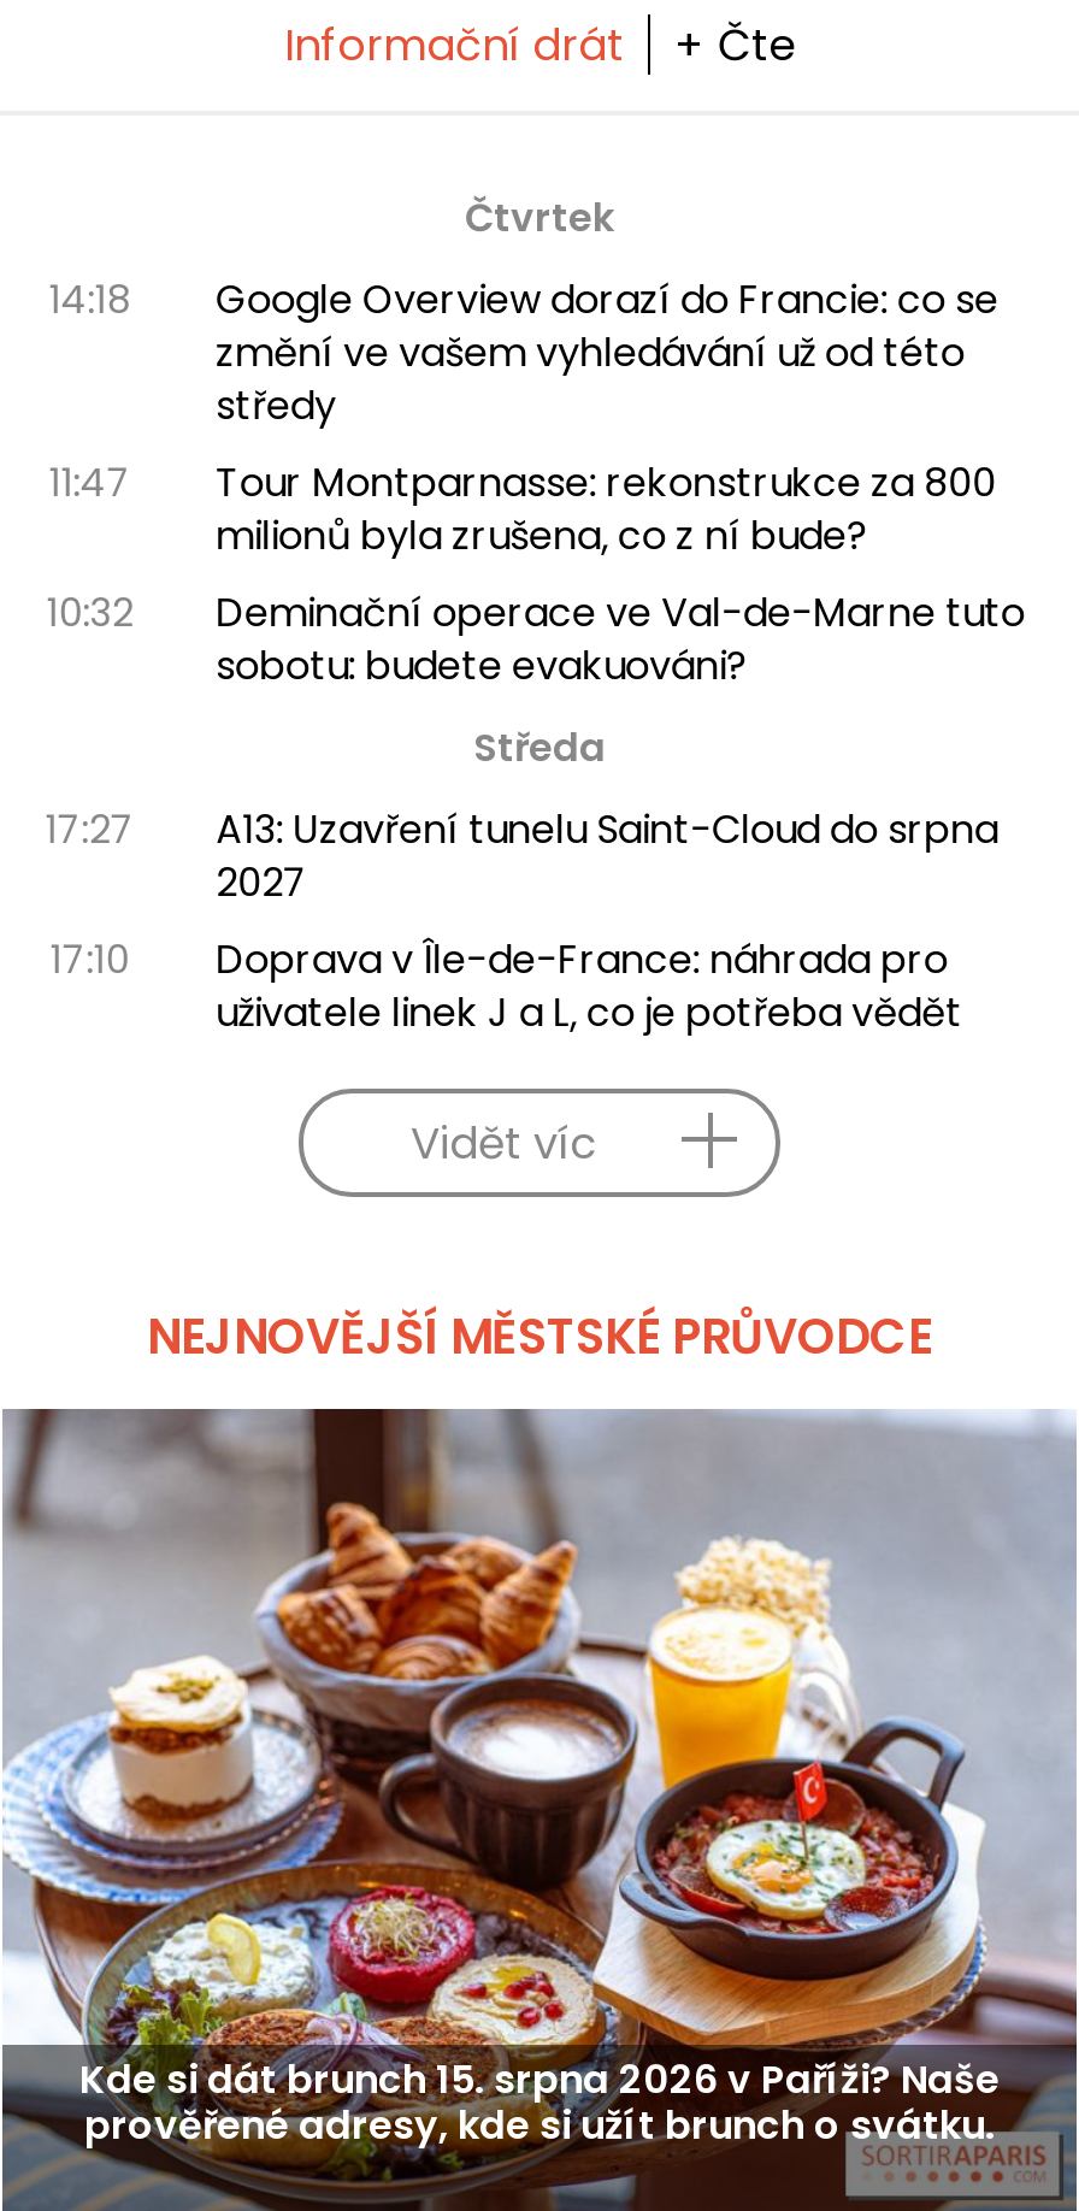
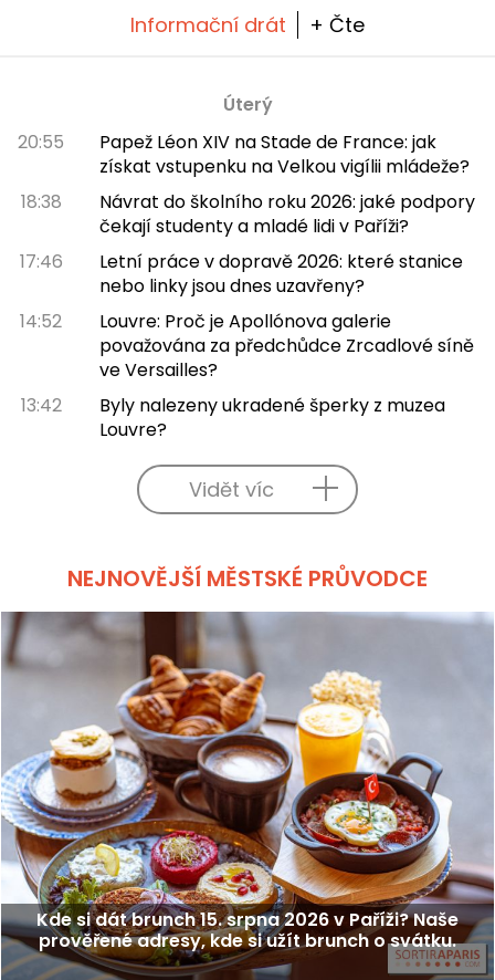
- Čtvrtek
- 14:18
- Google Overview dorazí do Francie: co se
- změní ve vašem vyhledávání už od této
- středy
- 11:47
- Tour Montparnasse: rekonstrukce za 800
- milionů byla zrušena, co z ní bude?
- 10:32
- Deminační operace ve Val-de-Marne tuto
- sobotu: budete evakuováni?
- Středa
- 17:27
- A13: Uzavření tunelu Saint-Cloud do srpna
- 2027
- 17:10
- Doprava v Île-de-France: náhrada pro
- uživatele linek J a L, co je potřeba vědět
+ Úterý
+ 20:55
+ Papež Léon XIV na Stade de France: jak
+ získat vstupenku na Velkou vigílii mládeže?
+ 18:38
+ Návrat do školního roku 2026: jaké podpory
+ čekají studenty a mladé lidi v Paříži?
+ 17:46
+ Letní práce v dopravě 2026: které stanice
+ nebo linky jsou dnes uzavřeny?
+ 14:52
+ Louvre: Proč je Apollónova galerie
+ považována za předchůdce Zrcadlové síně
+ ve Versailles?
+ 13:42
+ Byly nalezeny ukradené šperky z muzea
+ Louvre?
